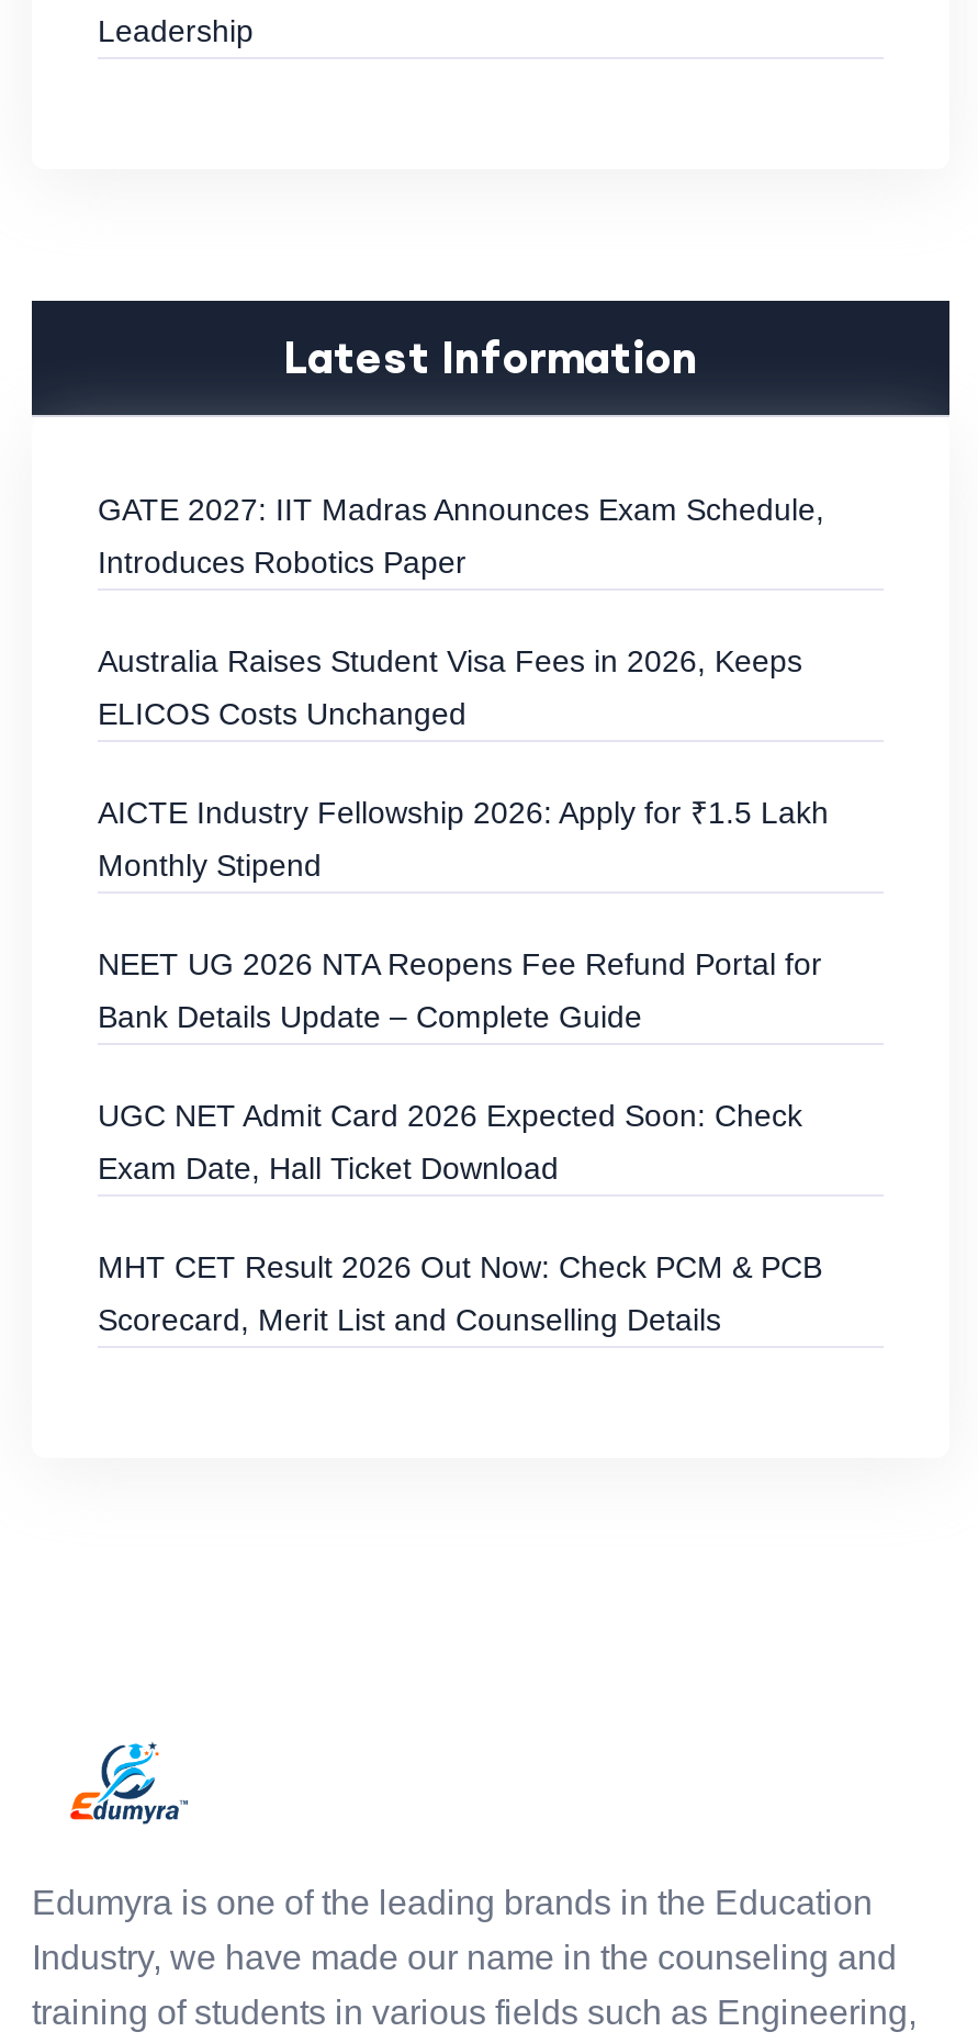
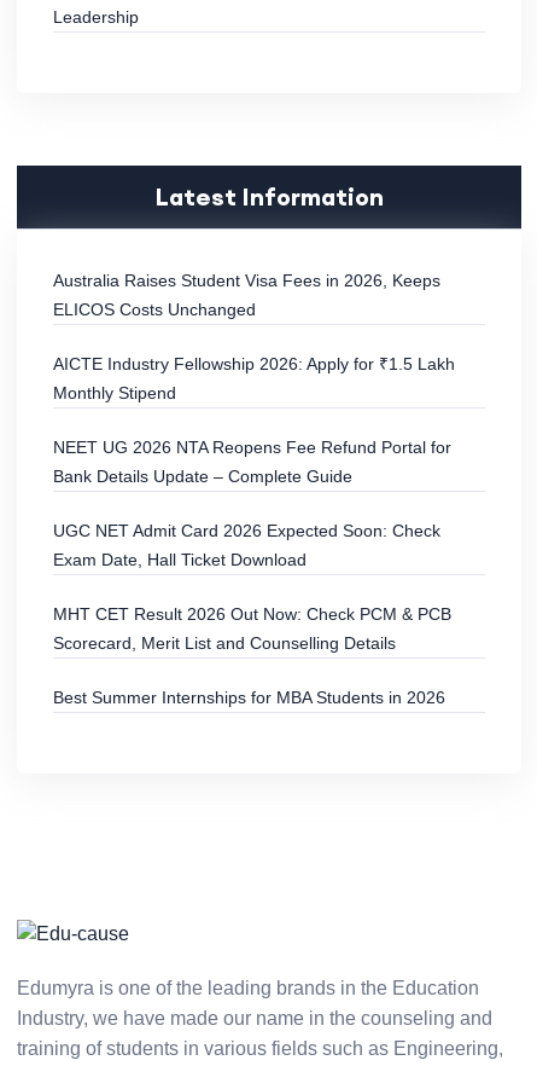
- GATE 2027: IIT Madras Announces Exam Schedule,
- Introduces Robotics Paper

moved up: Australia Raises Student Visa Fees in 2026, Keeps | ELICOS Costs Unchanged | AICTE Industry Fellowship 2026: Apply for ₹1.5 Lakh | ... | MHT CET Result 2026 Out Now: Check PCM & PCB | Scorecard, Merit List and Counselling Details

+ Best Summer Internships for MBA Students in 2026

- [image]
+ [image]
